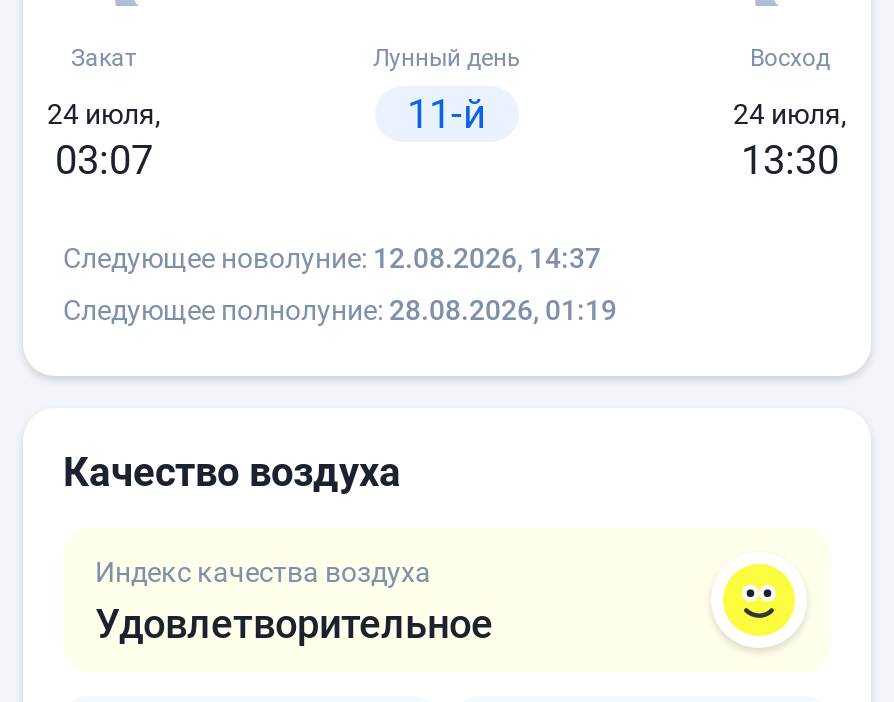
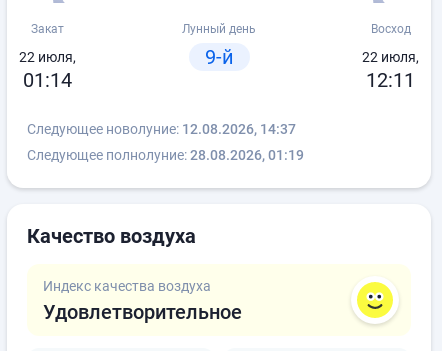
- 24 июля,
+ 22 июля,

- 11-й
+ 9-й

- 24 июля,
+ 22 июля,

- 03:07
+ 01:14

- 13:30
+ 12:11
